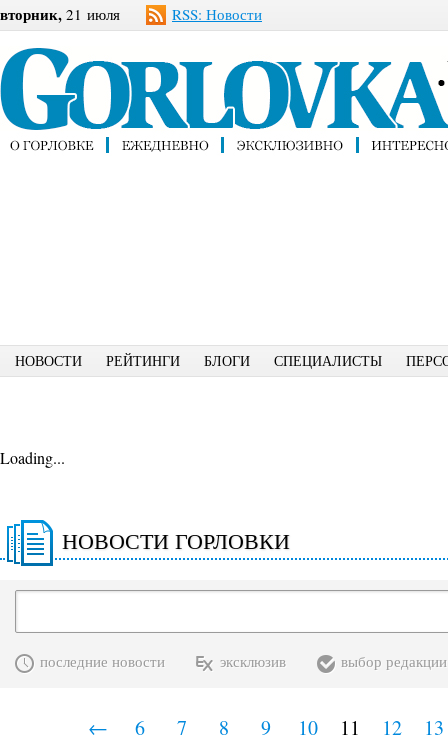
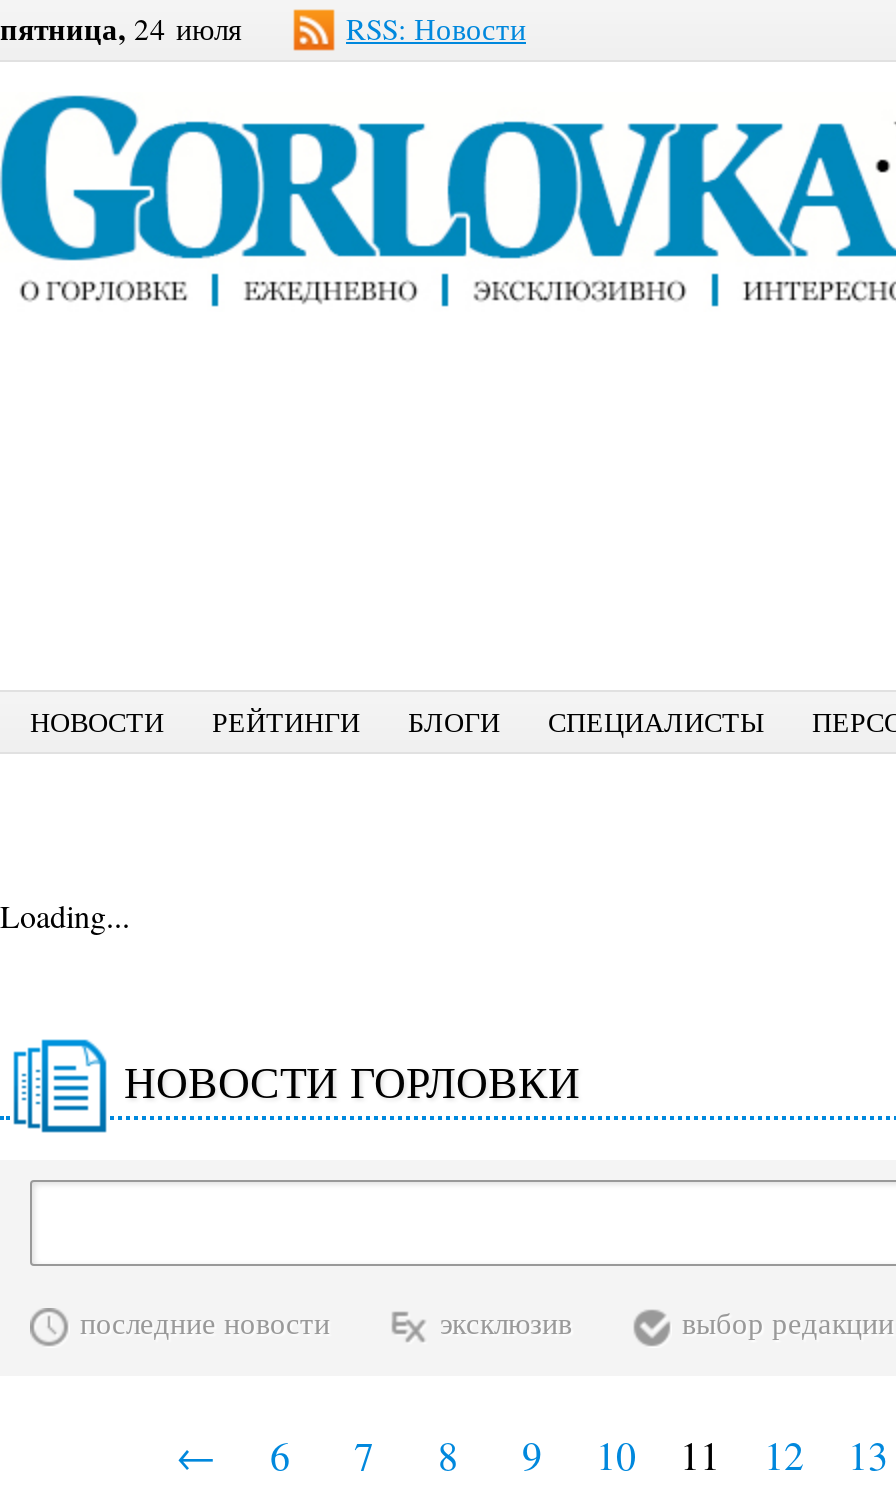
- вторник, 21 июля
+ пятница, 24 июля
